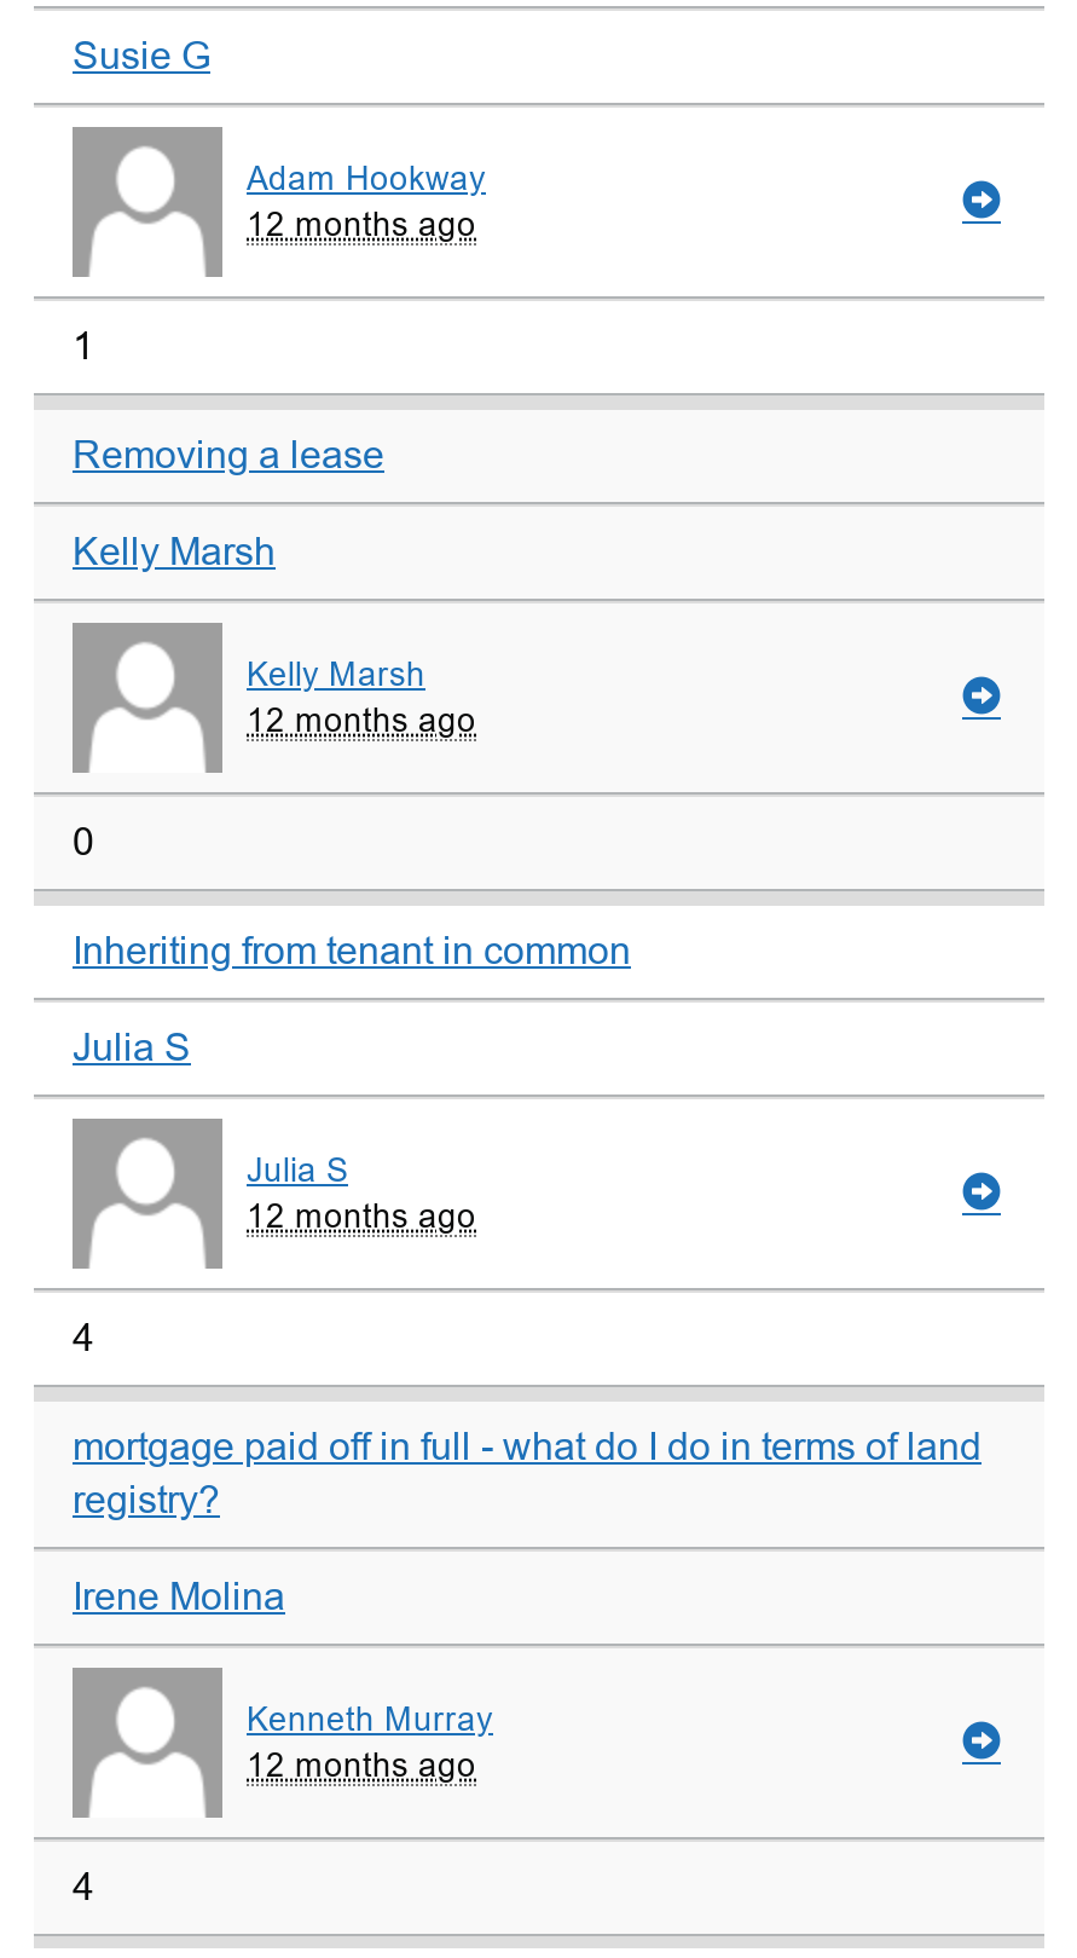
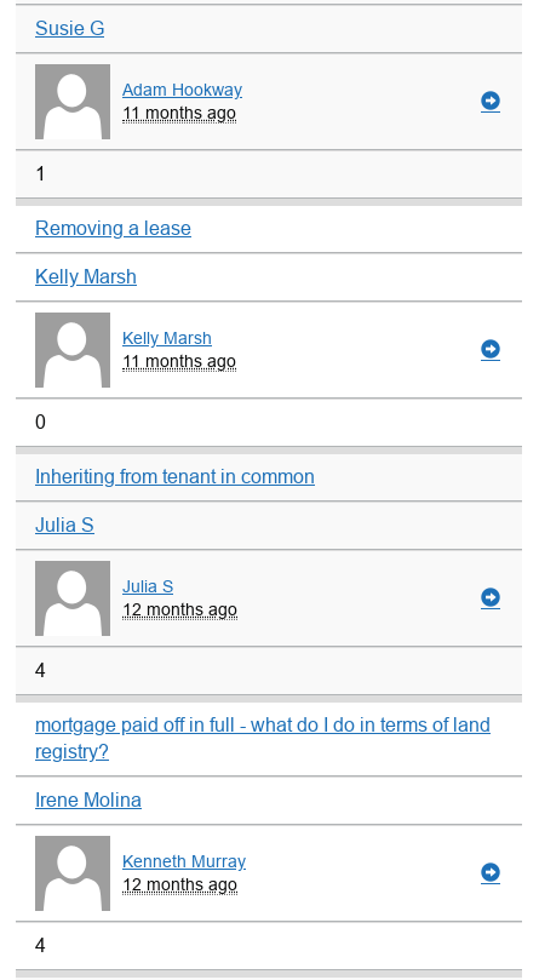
- 12 months ago
+ 11 months ago

- 12 months ago
+ 11 months ago
